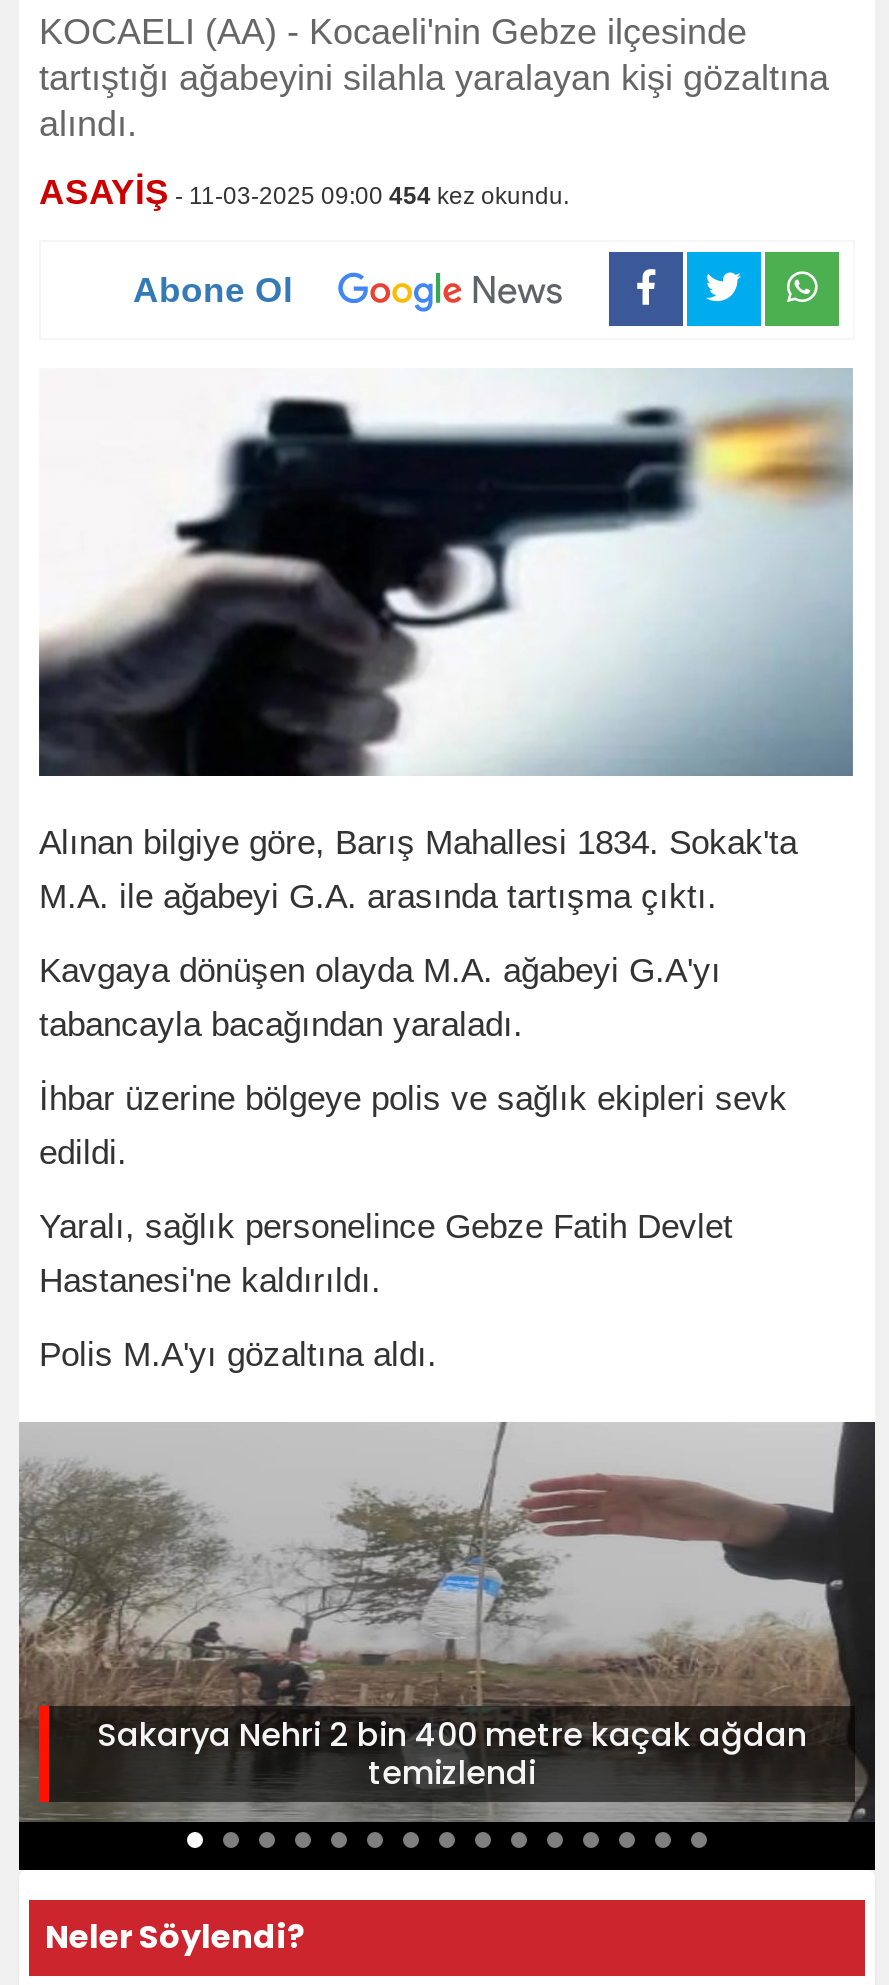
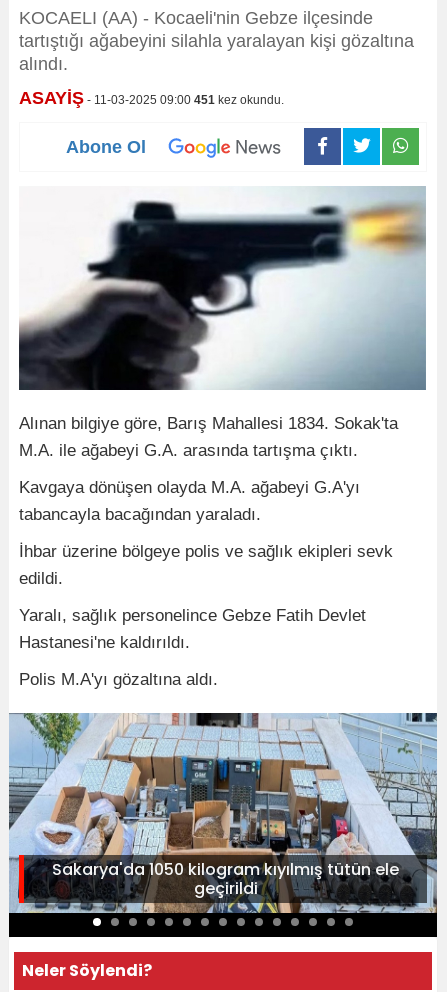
- ASAYİŞ - 11-03-2025 09:00 454 kez okundu.
+ ASAYİŞ - 11-03-2025 09:00 451 kez okundu.

- [image]
- Sakarya Nehri 2 bin 400 metre kaçak ağdan
- temizlendi
+ [image]
+ Sakarya'da 1050 kilogram kıyılmış tütün ele
+ geçirildi
